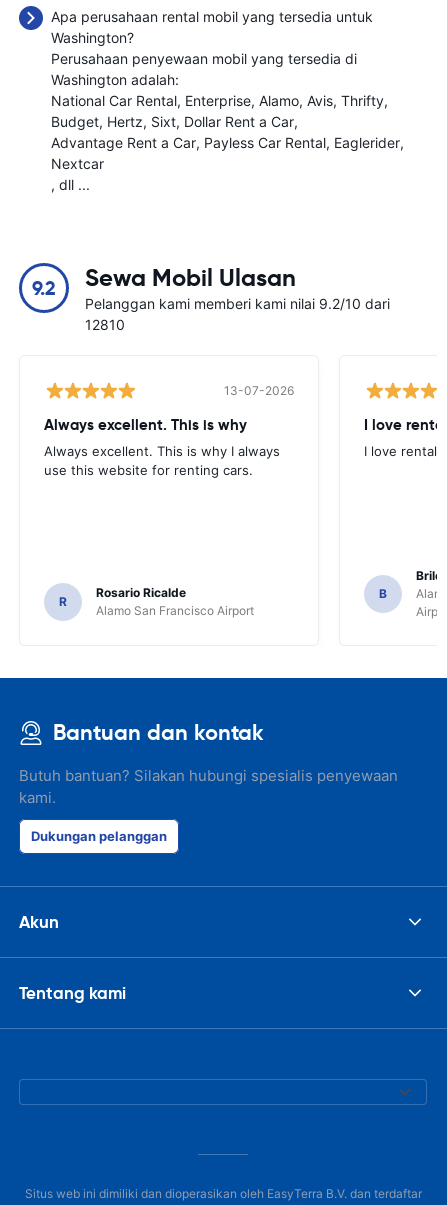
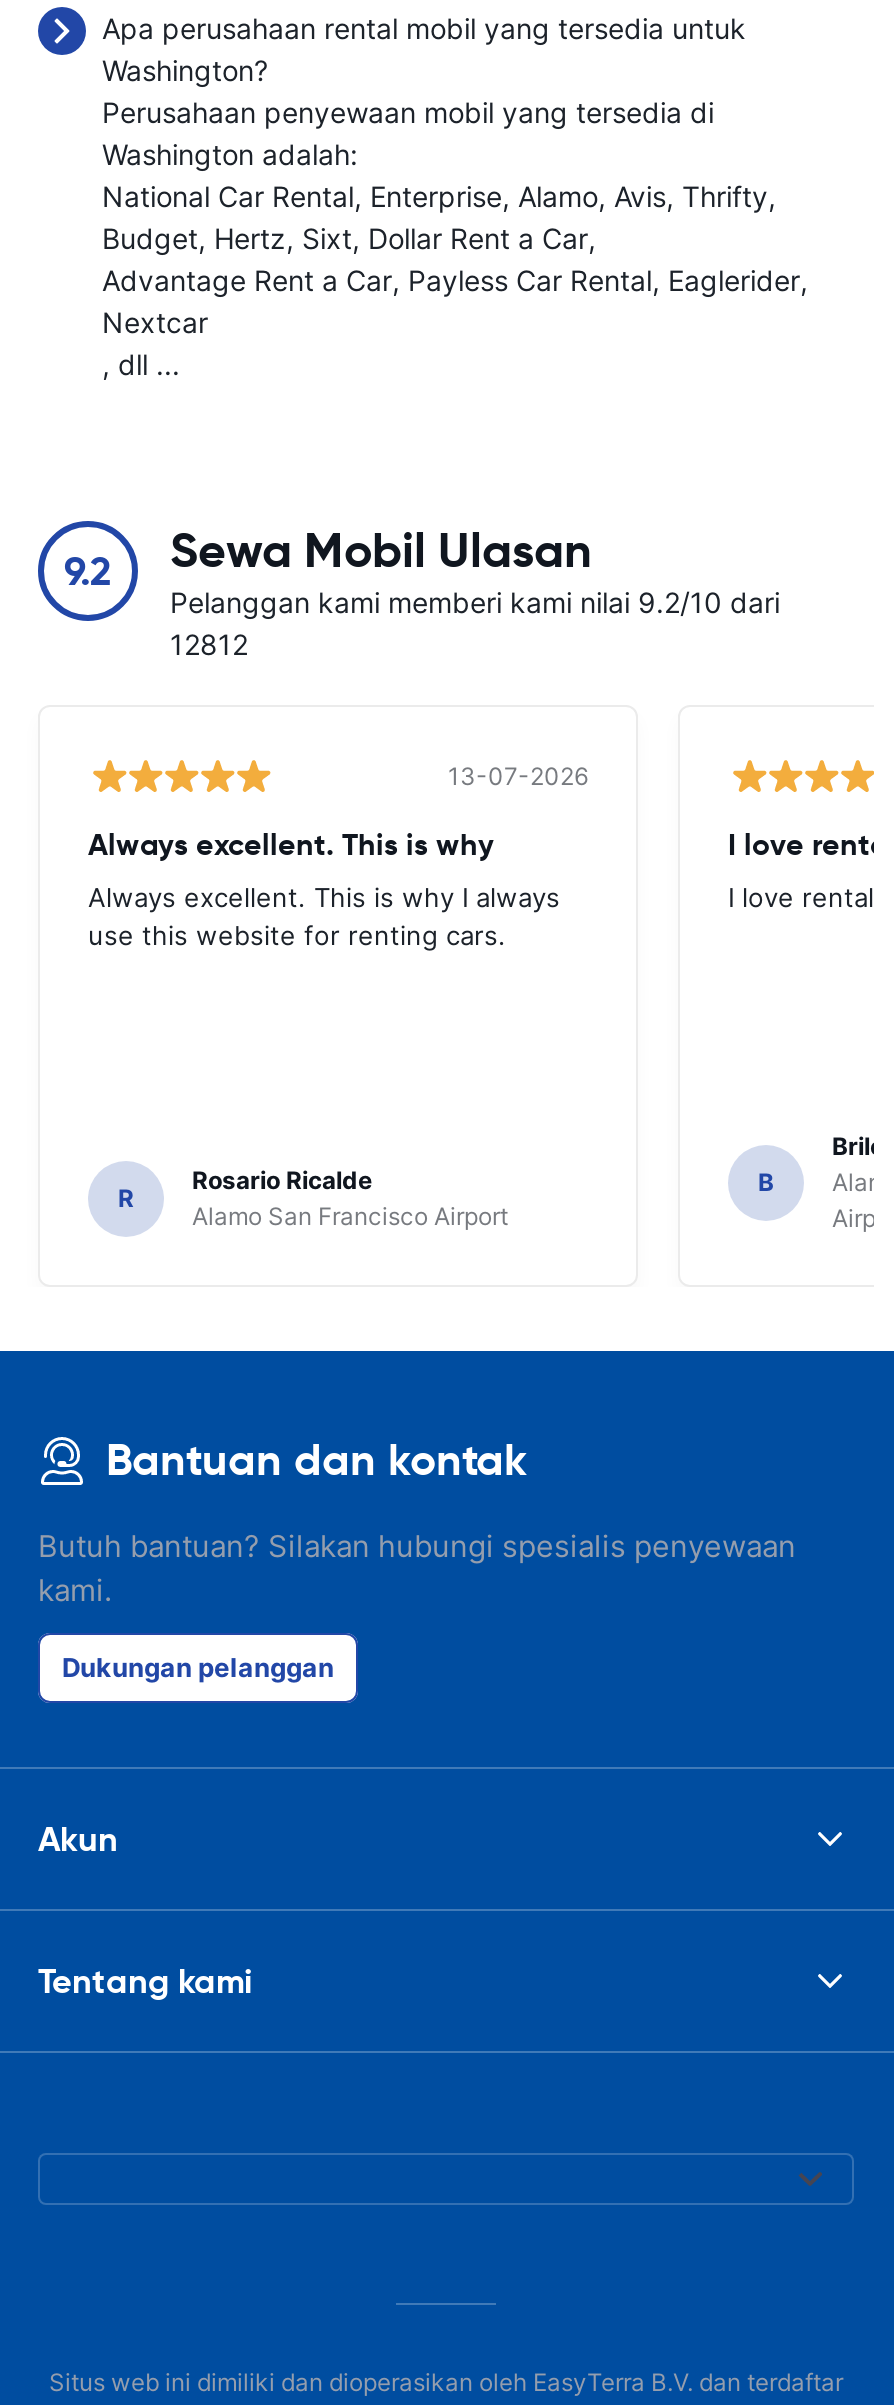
- 12810
+ 12812
